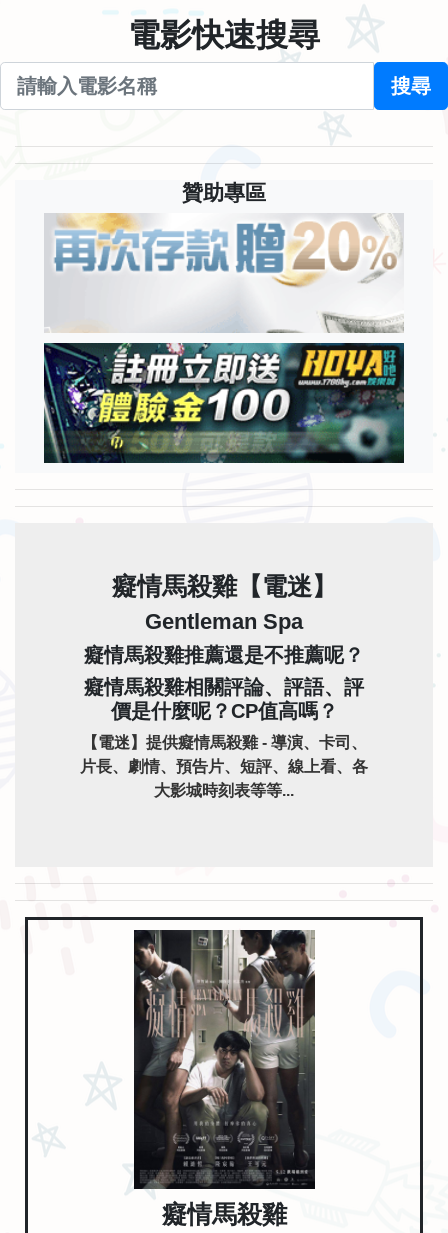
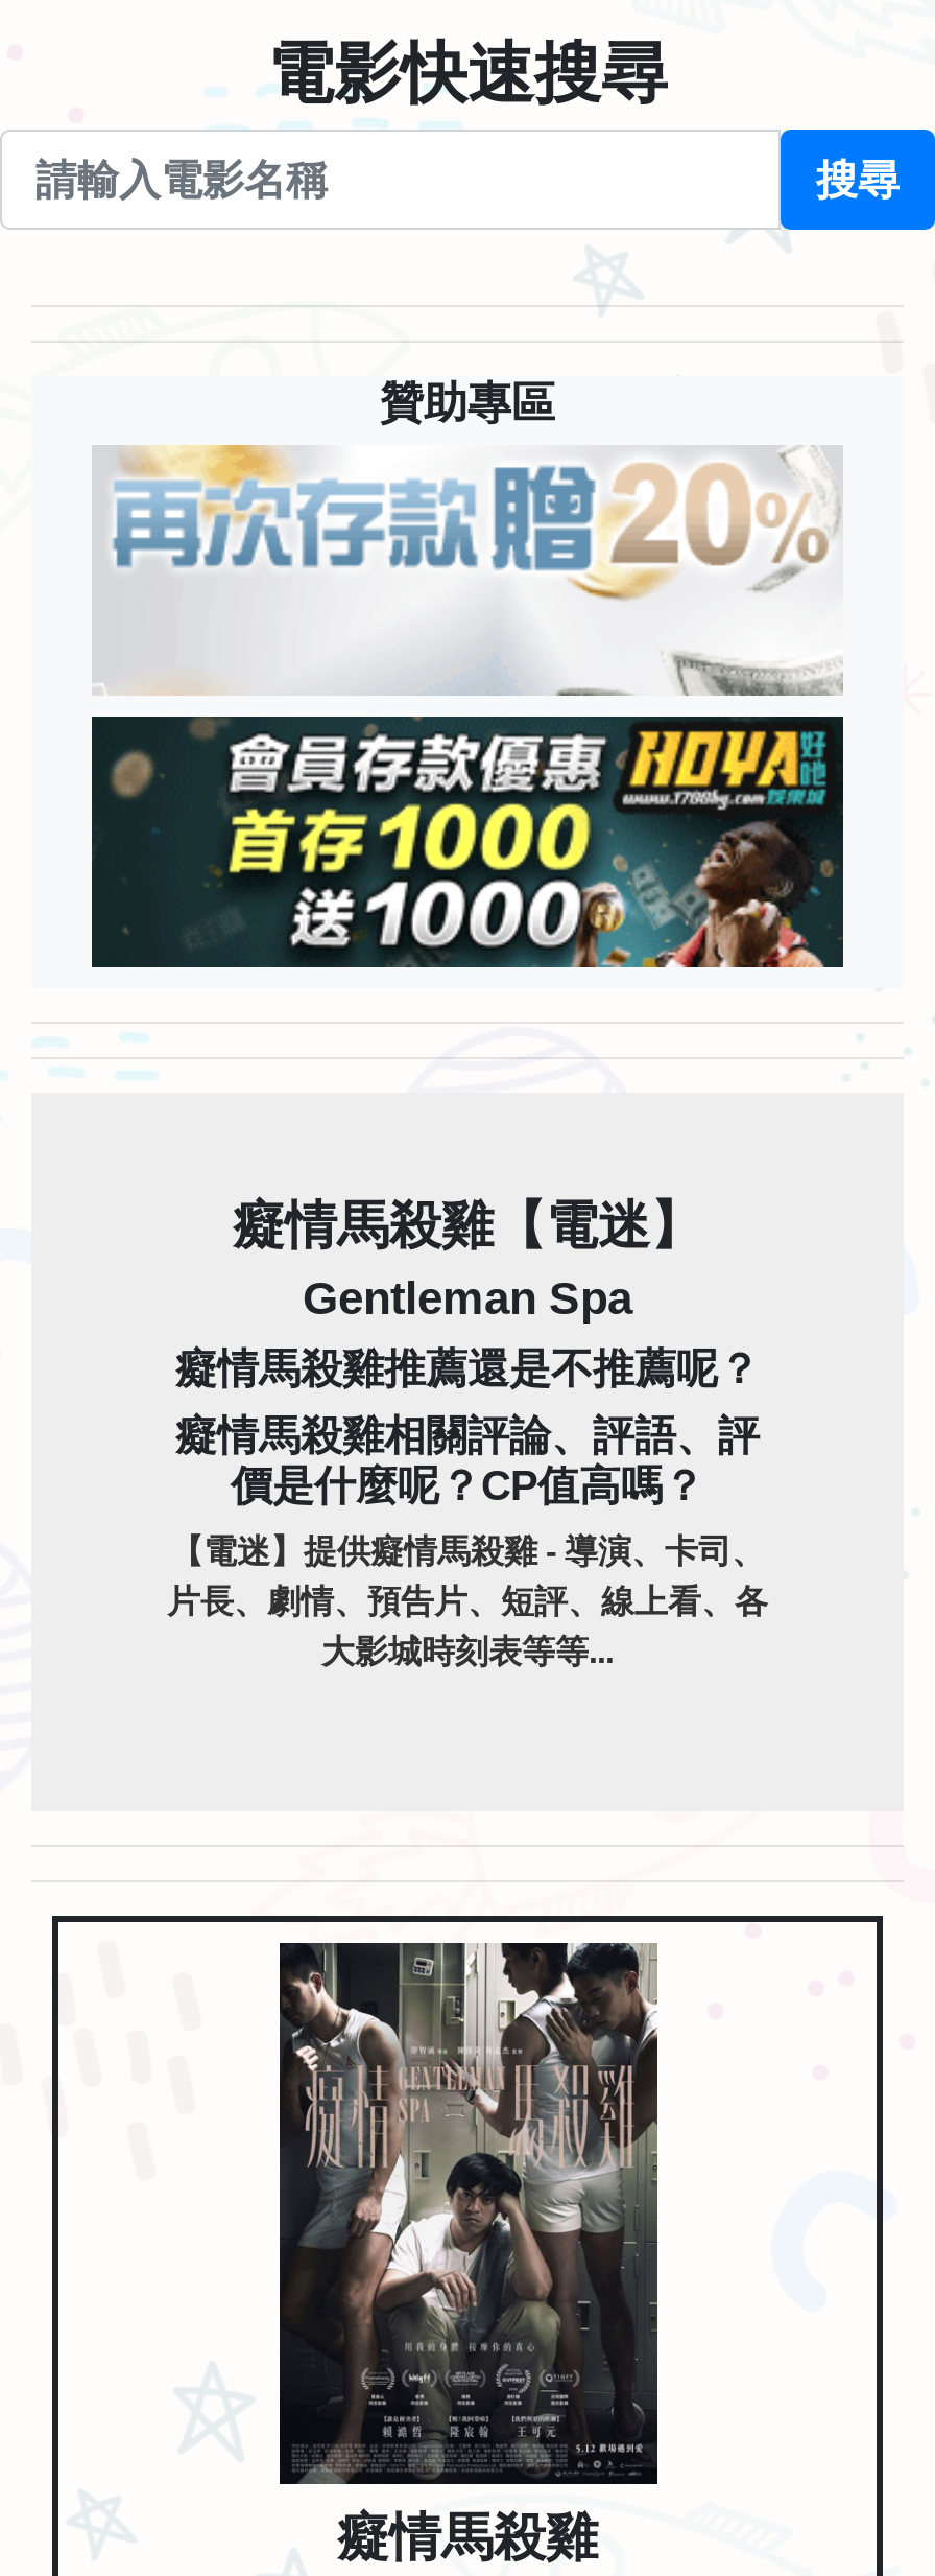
- [image]
+ [image]
